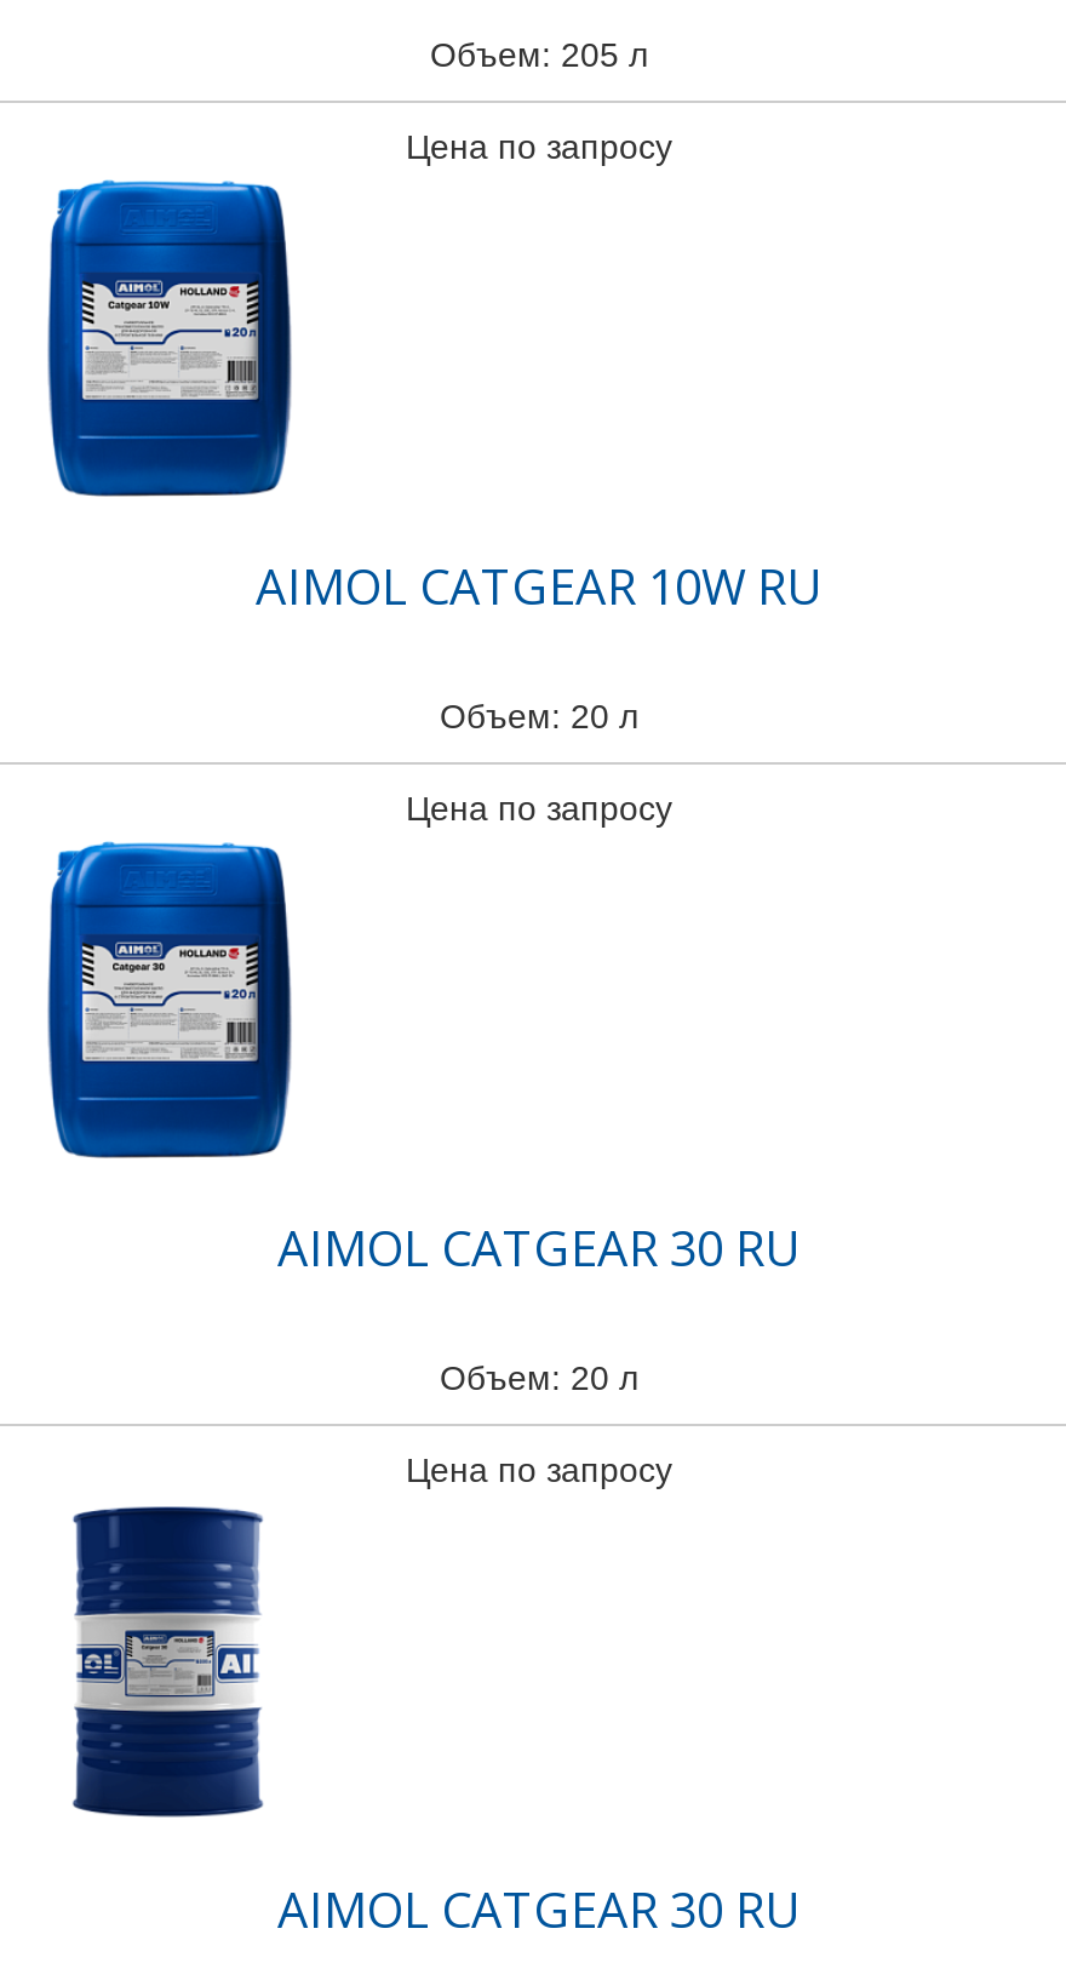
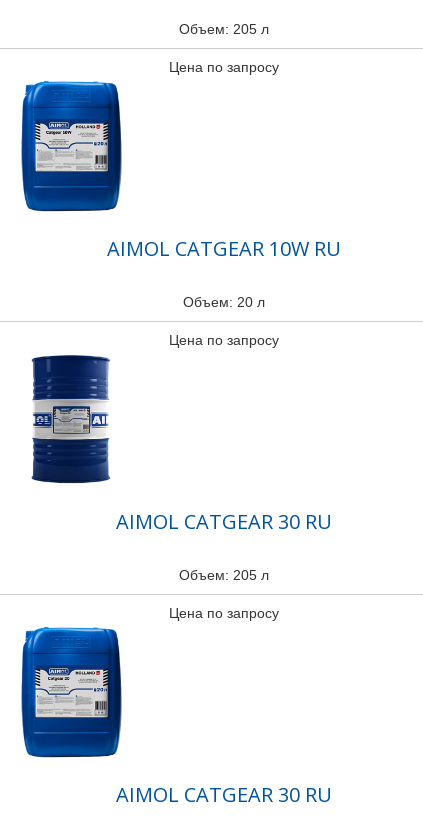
moved down: [image]

- Объем: 20 л
+ Объем: 205 л

moved up: [image]
